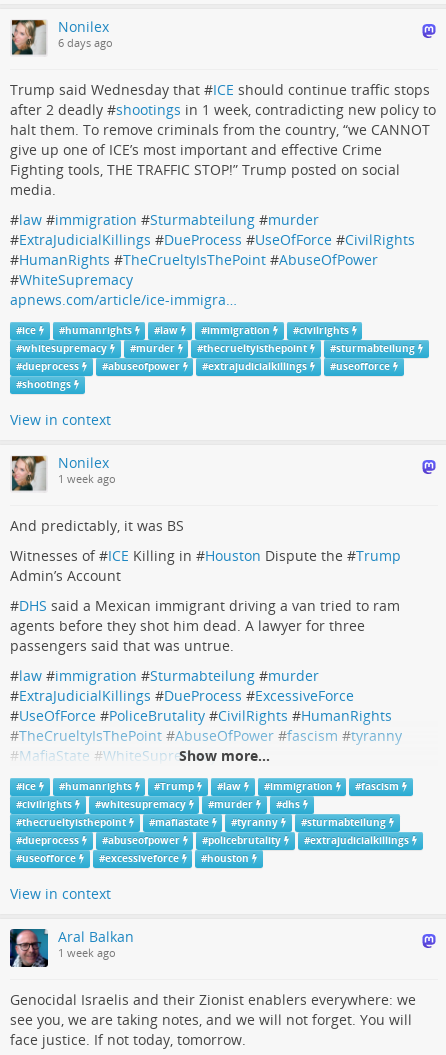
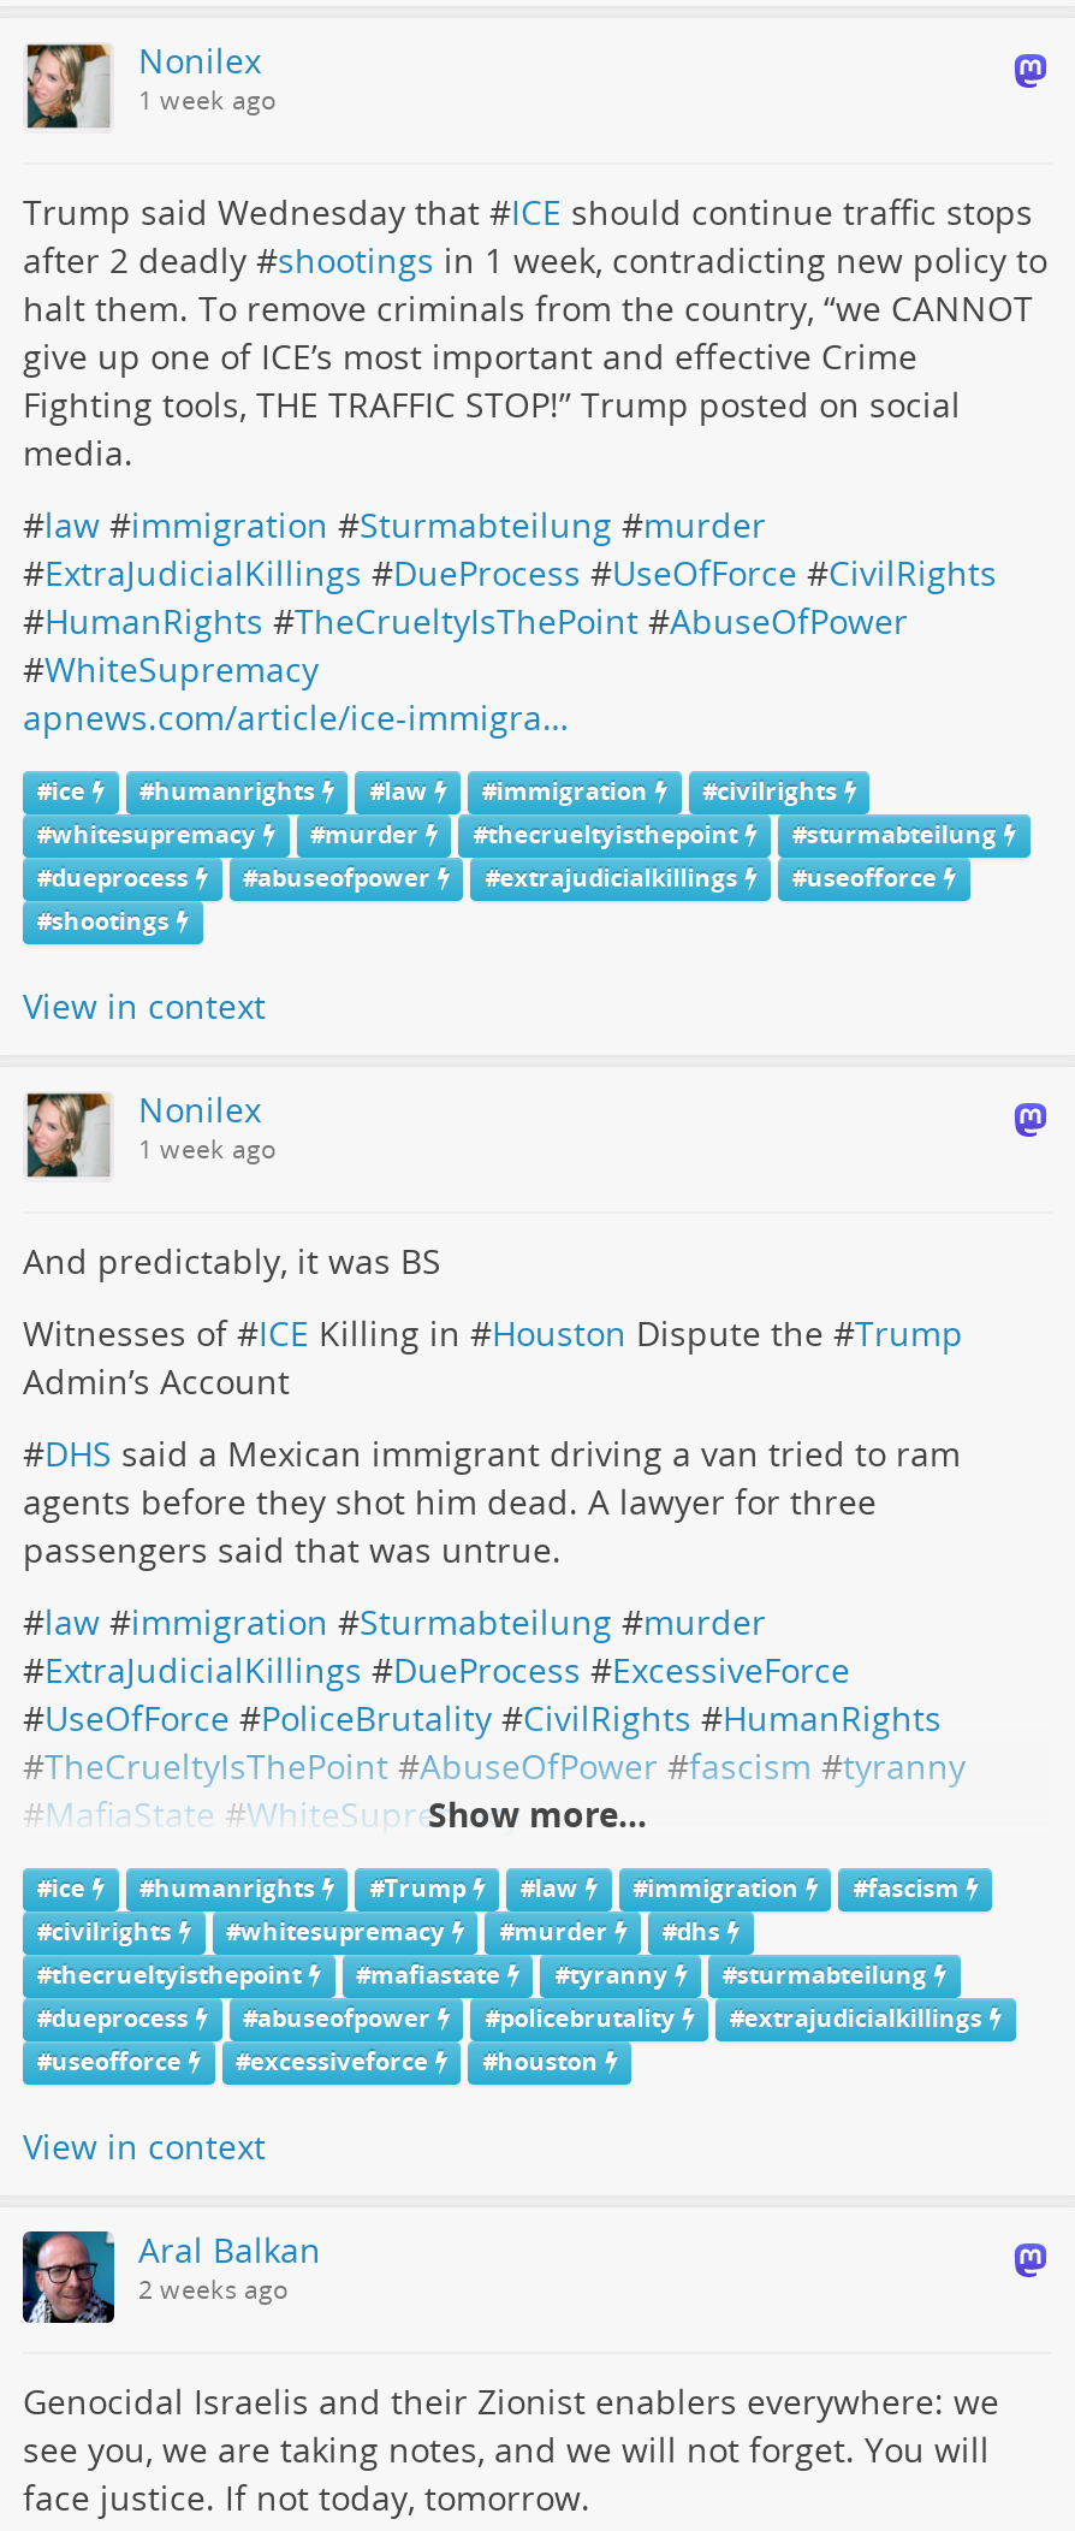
- 6 days ago
+ 1 week ago

- 1 week ago
+ 2 weeks ago
